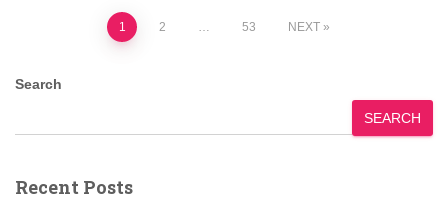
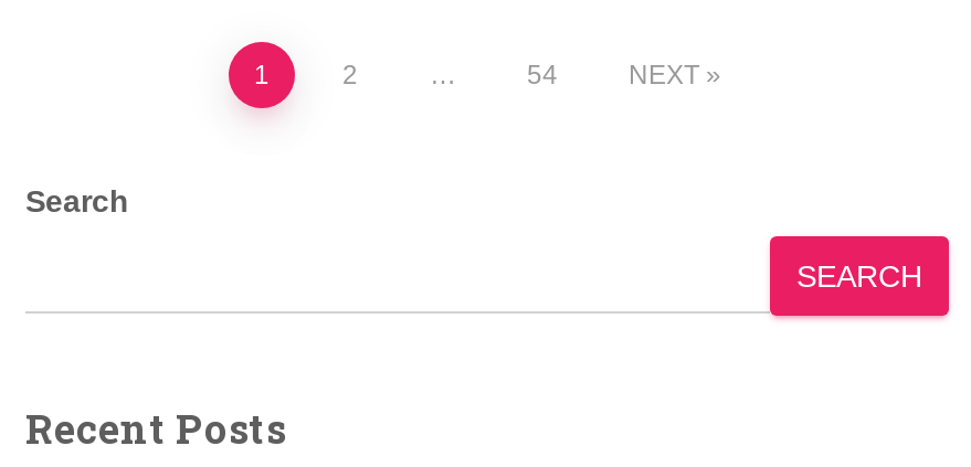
- 53
+ 54
